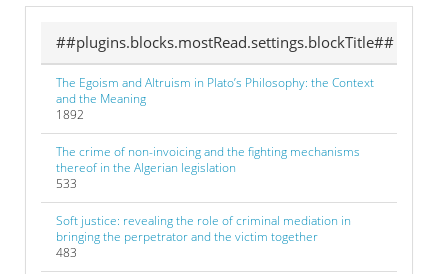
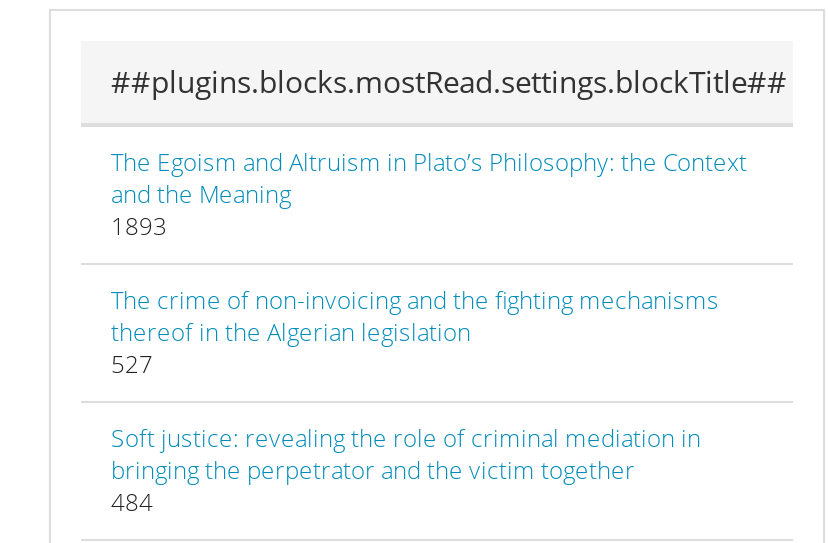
- 1892
+ 1893

- 533
+ 527

- 483
+ 484
